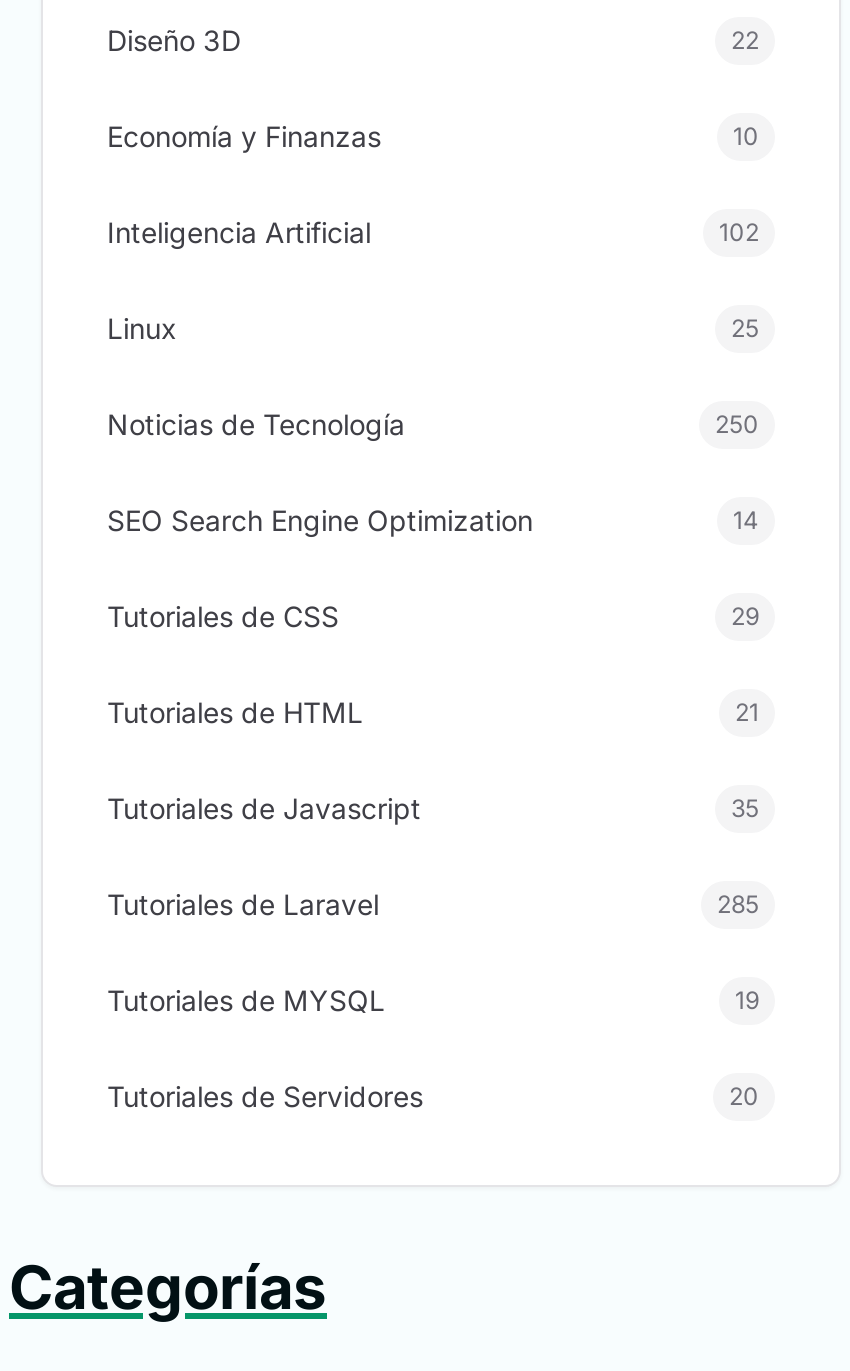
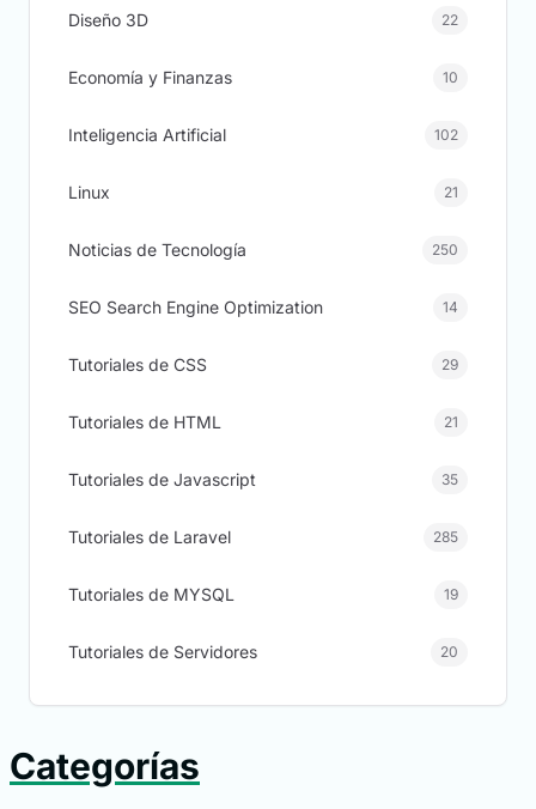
- 25
+ 21
